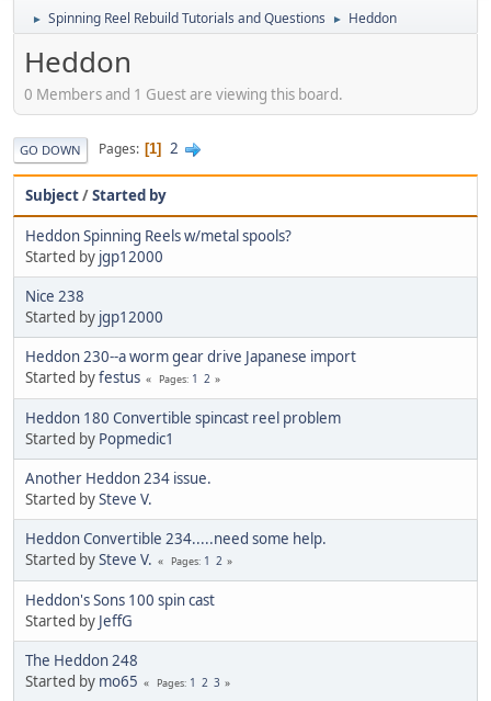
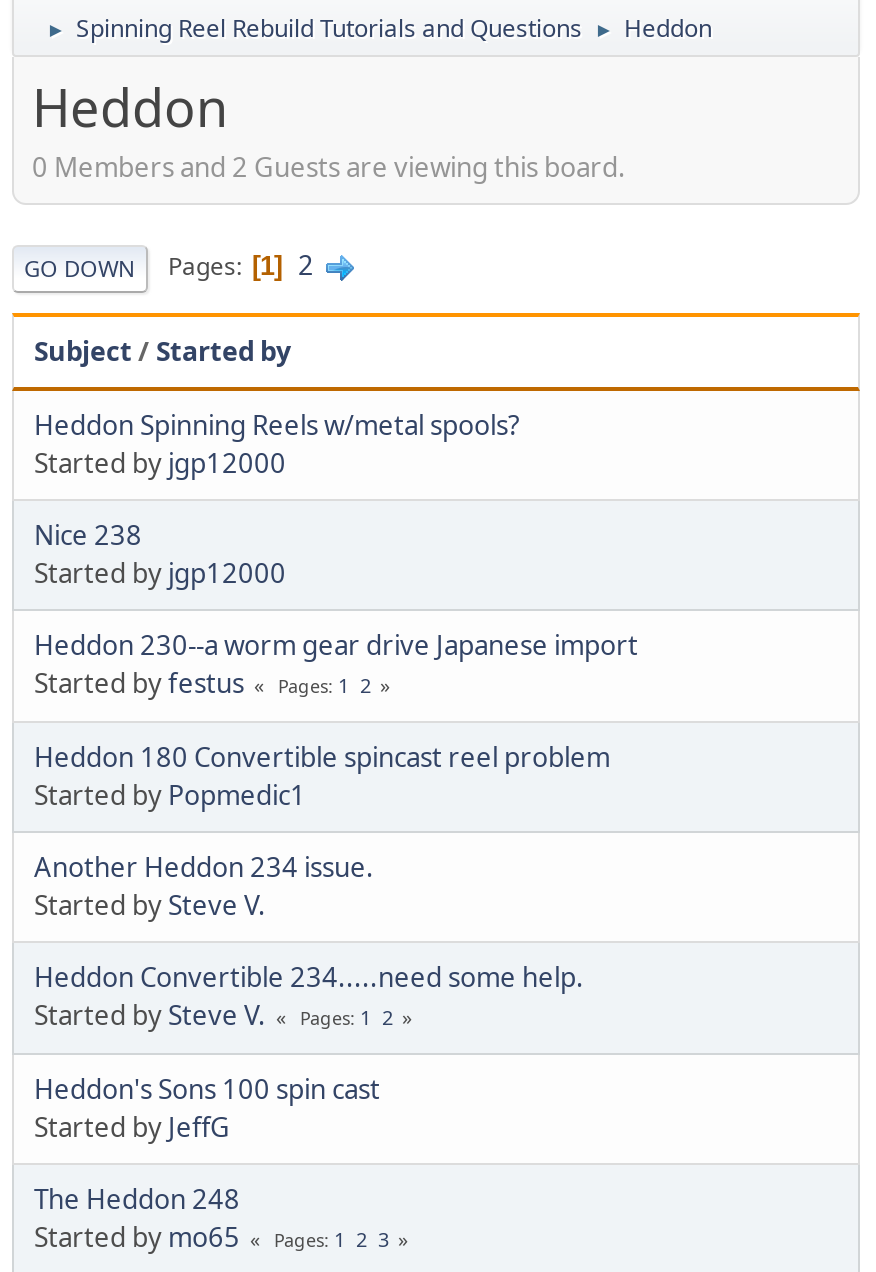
- 0 Members and 1 Guest are viewing this board.
+ 0 Members and 2 Guests are viewing this board.
